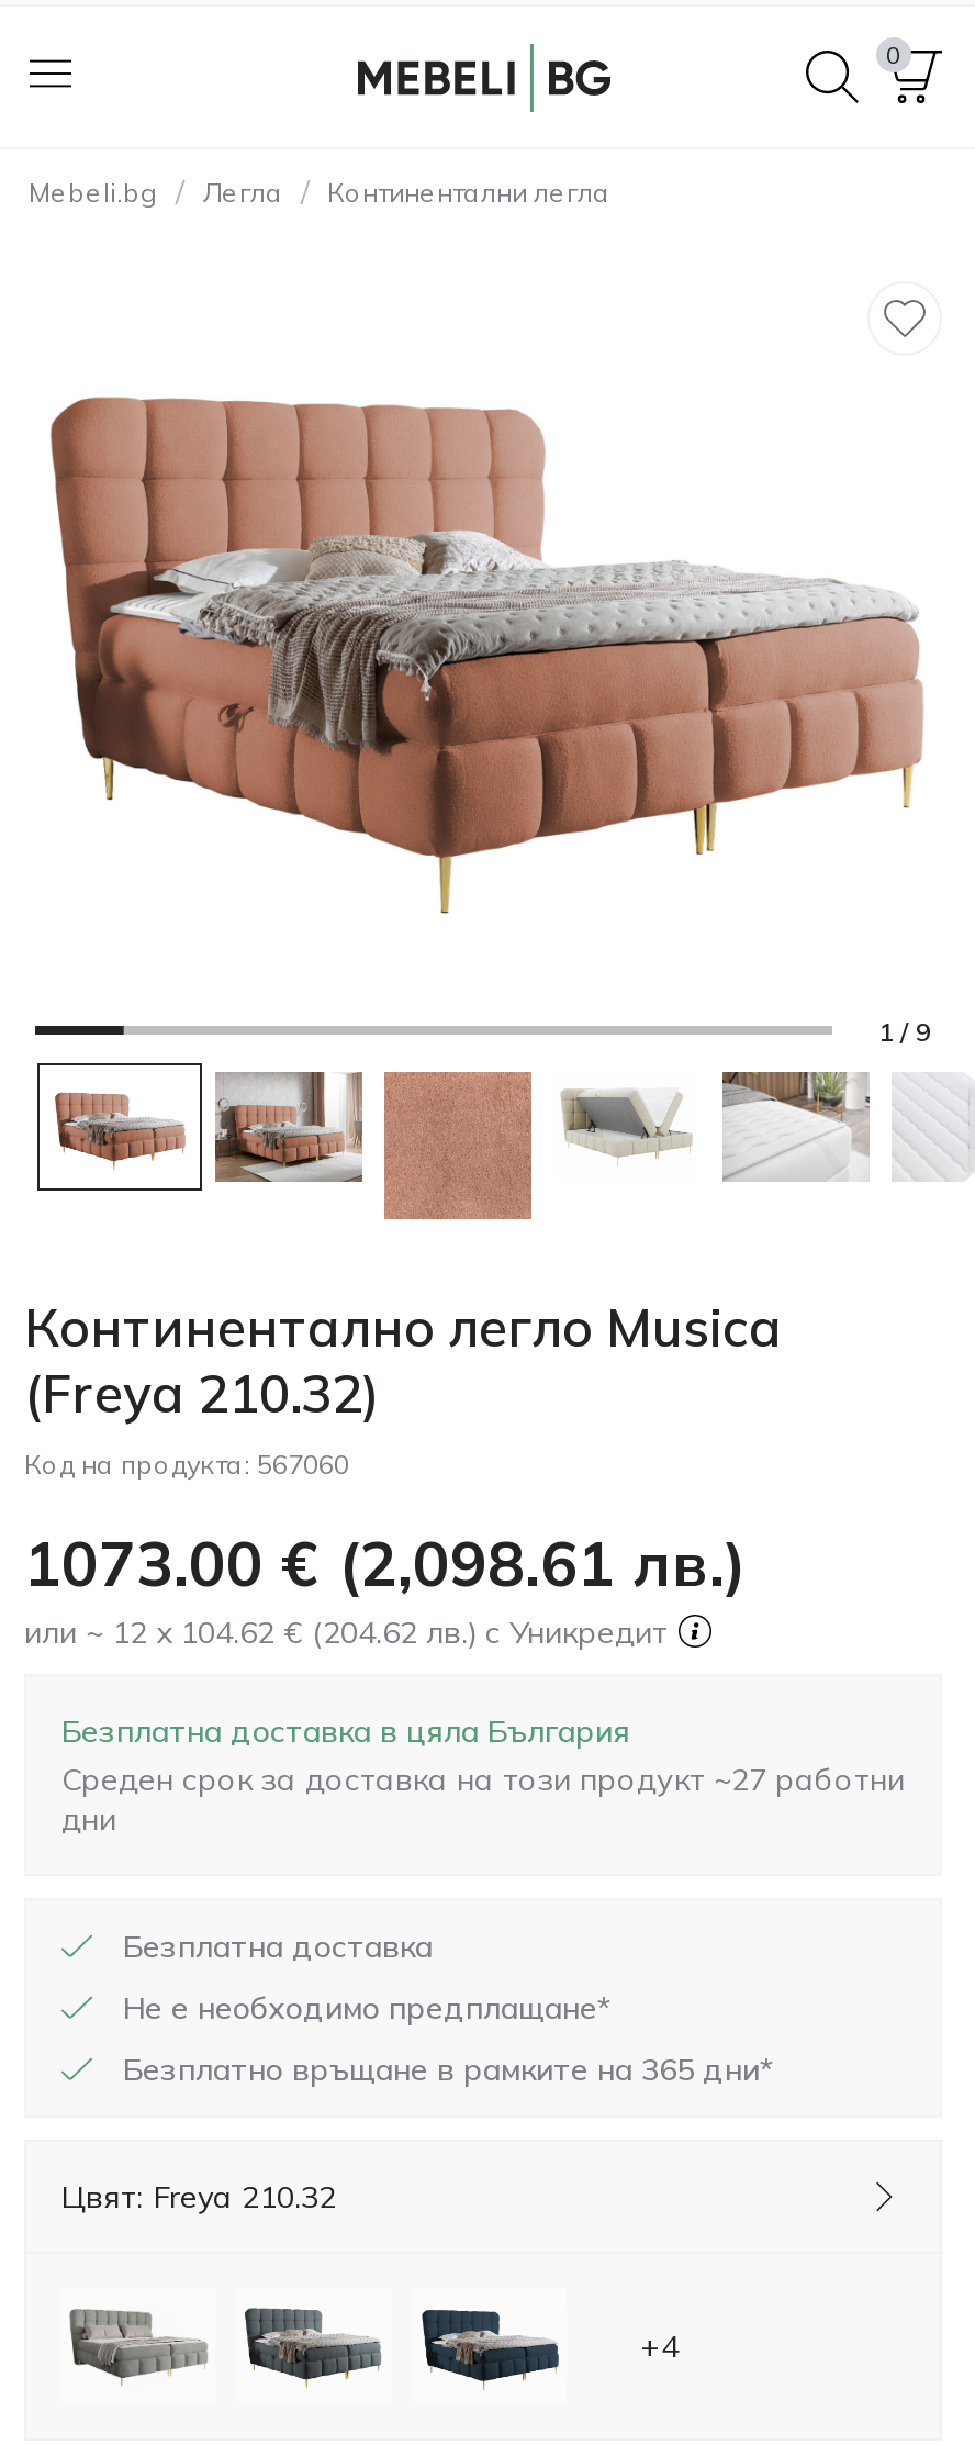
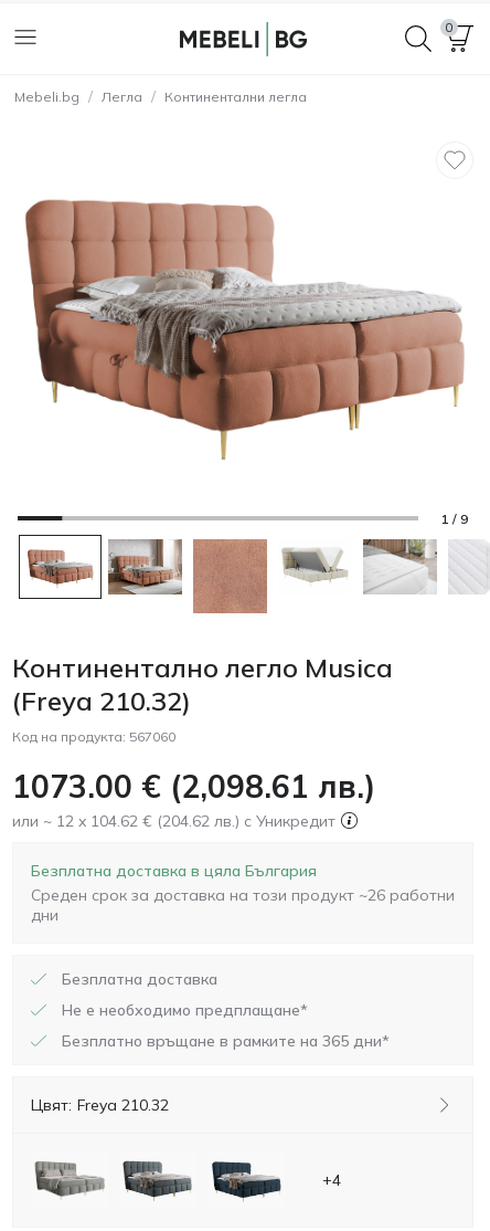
- Среден срок за доставка на този продукт ~27 работни
+ Среден срок за доставка на този продукт ~26 работни
